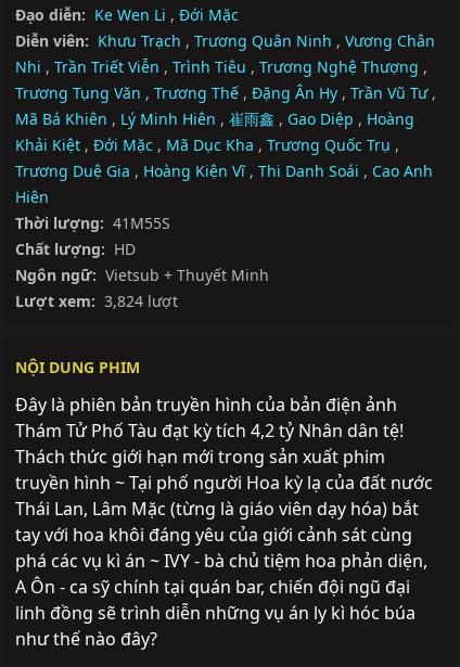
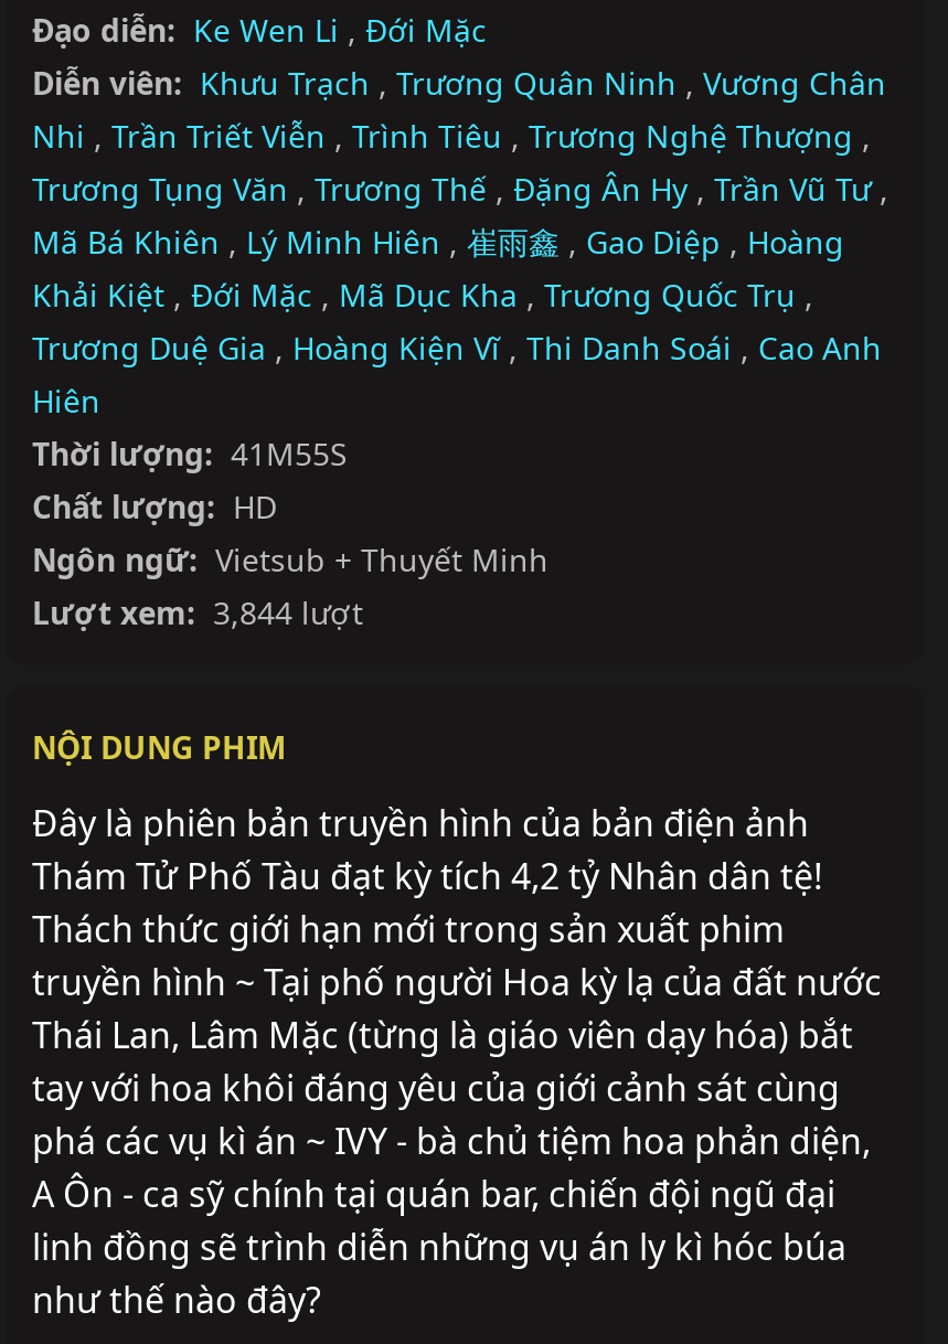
- Lượt xem: 3,824 lượt
+ Lượt xem: 3,844 lượt
